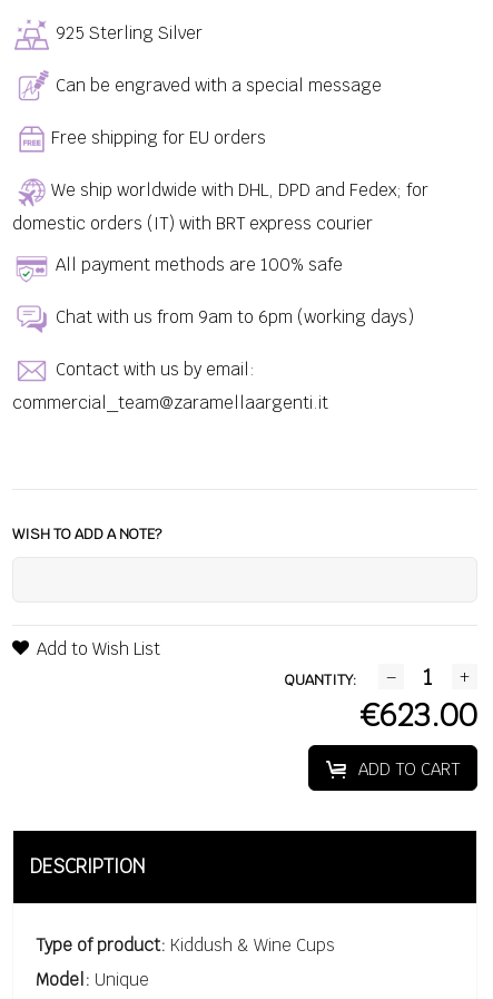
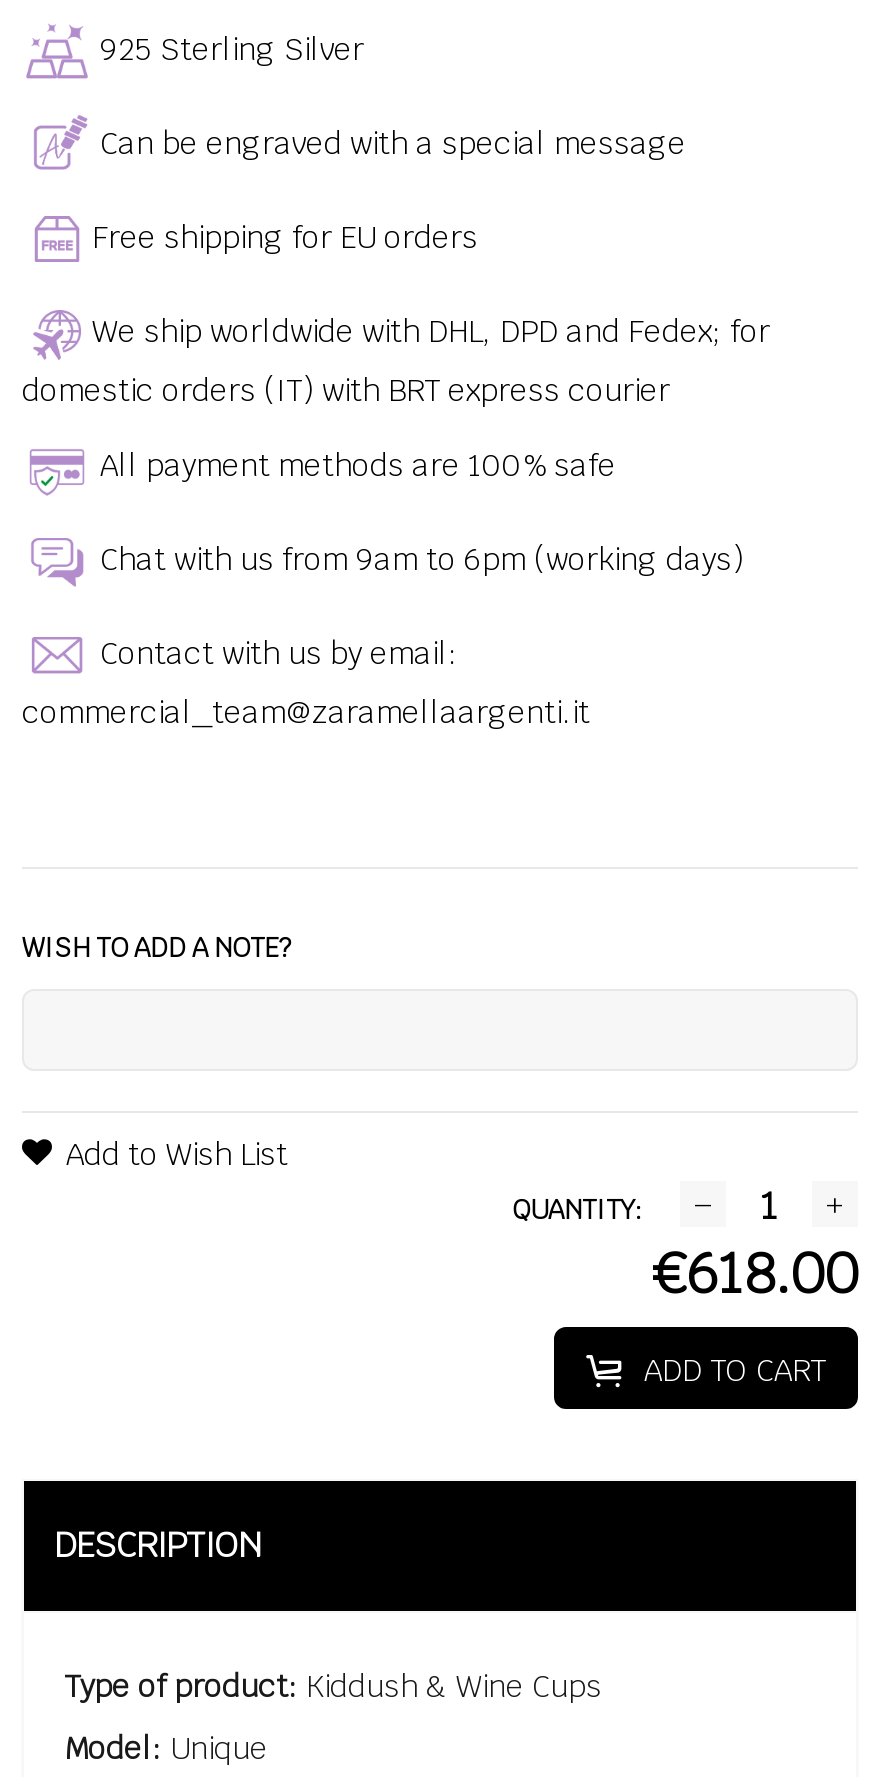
- €623.00
+ €618.00
